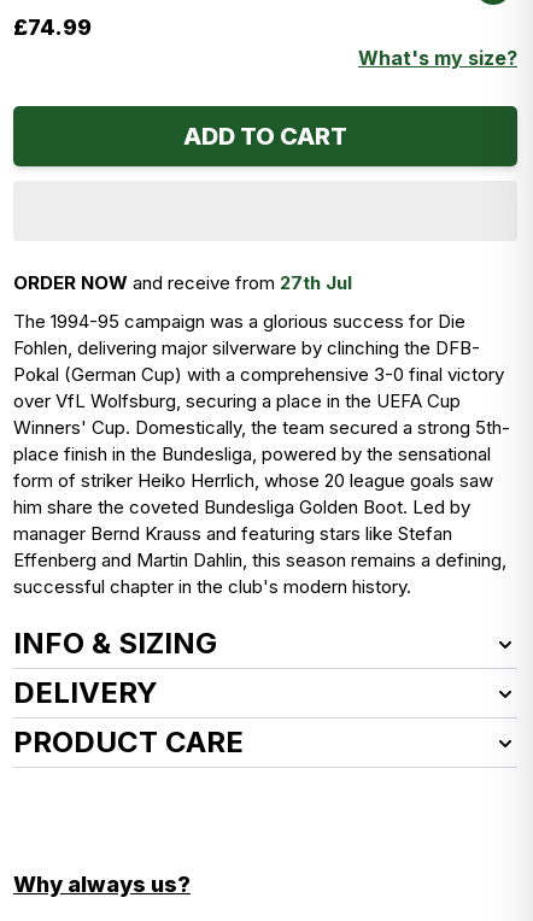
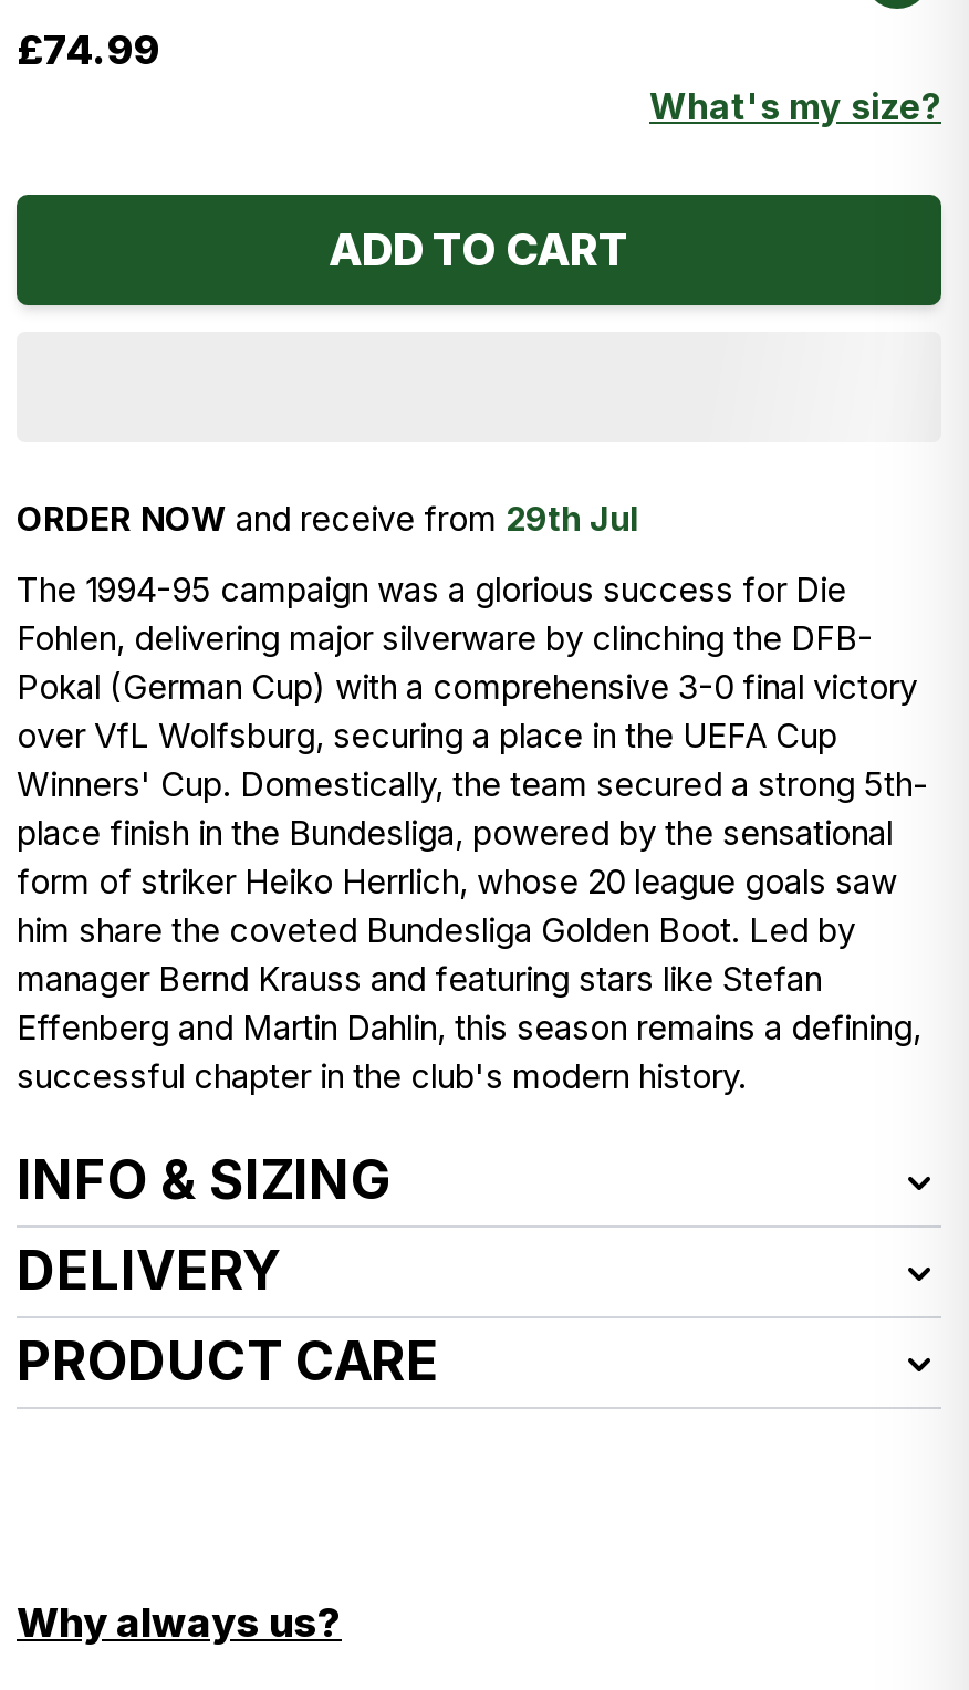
- ORDER NOW and receive from 27th Jul
+ ORDER NOW and receive from 29th Jul
